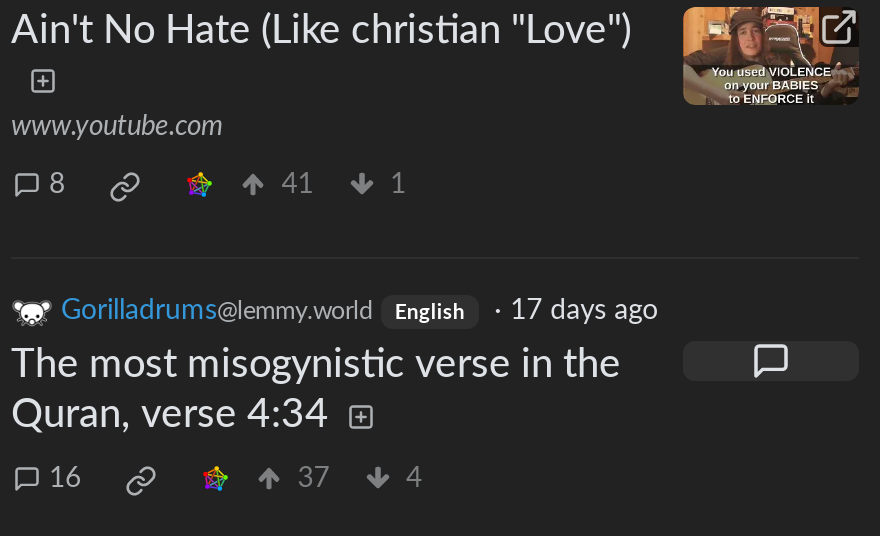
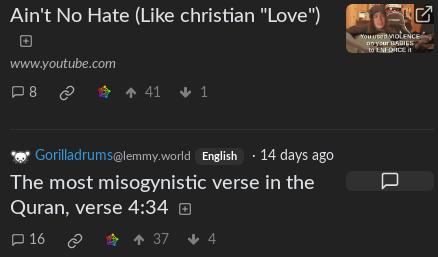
- Gorilladrums@lemmy.world English · 17 days ago
+ Gorilladrums@lemmy.world English · 14 days ago
